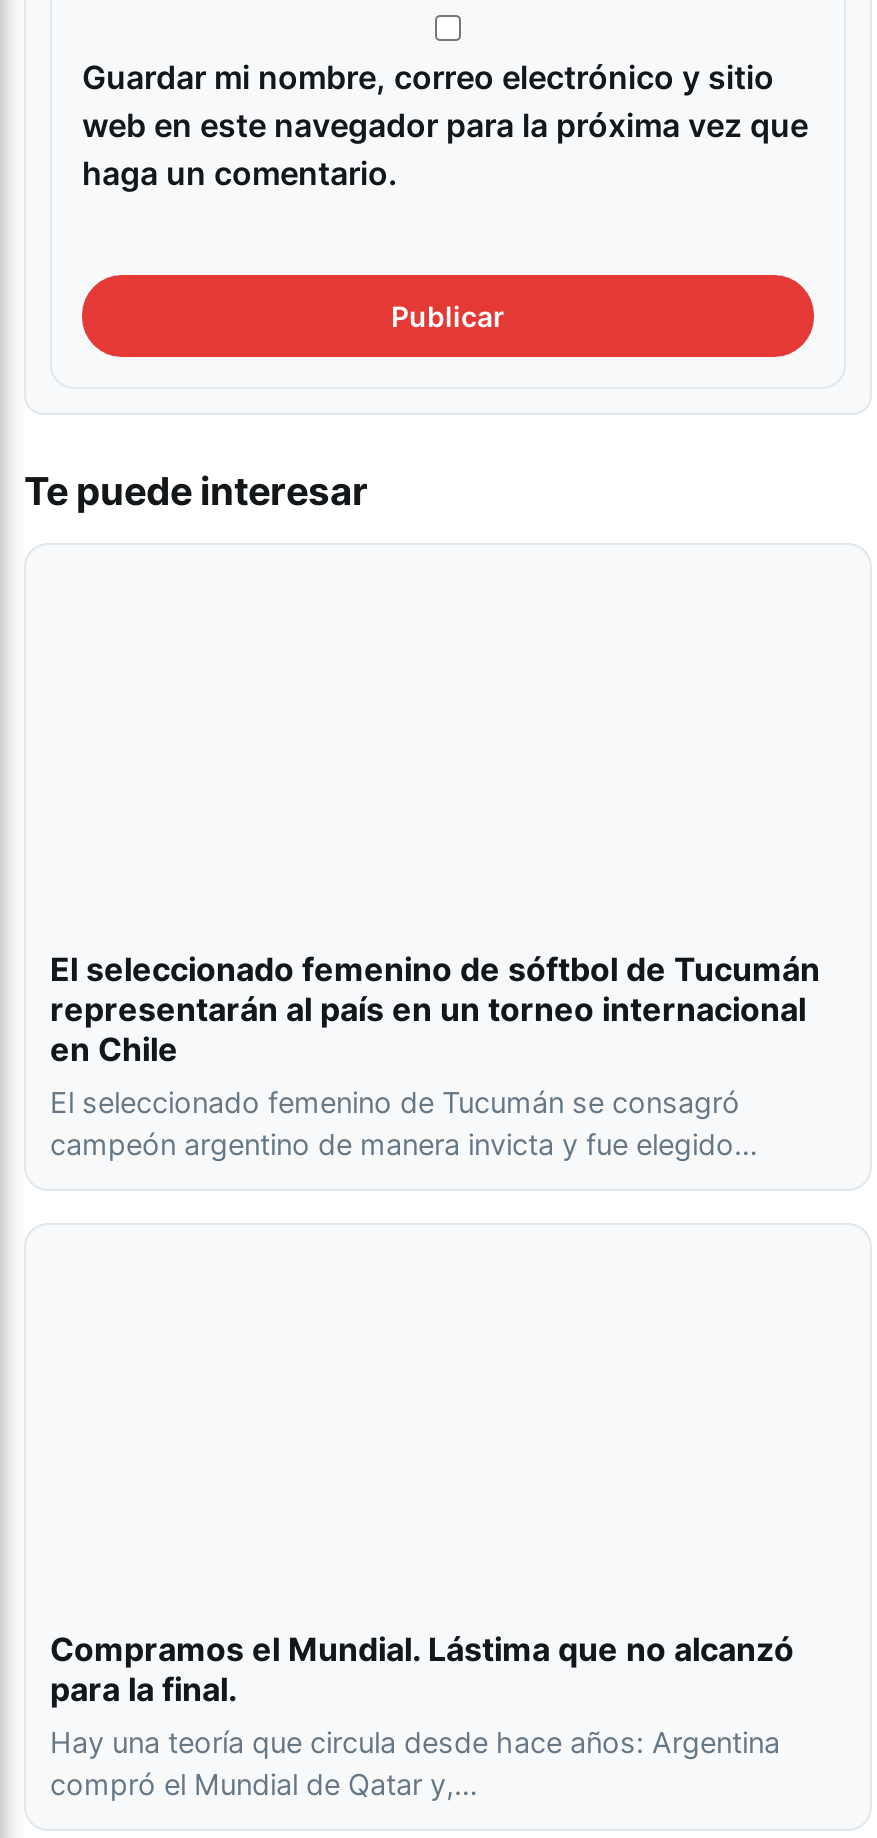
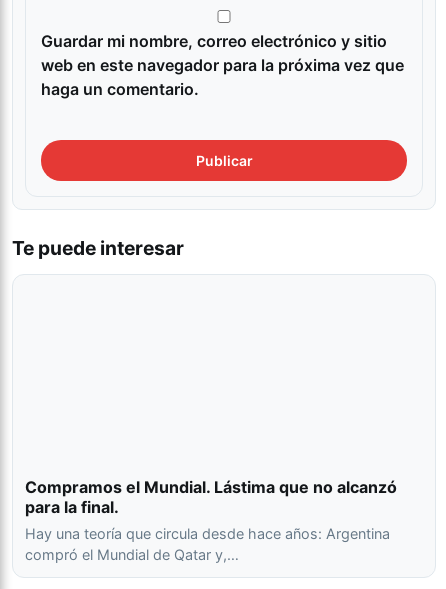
- El seleccionado femenino de sóftbol de Tucumán
- representarán al país en un torneo internacional
- en Chile
- El seleccionado femenino de Tucumán se consagró
- campeón argentino de manera invicta y fue elegido…
